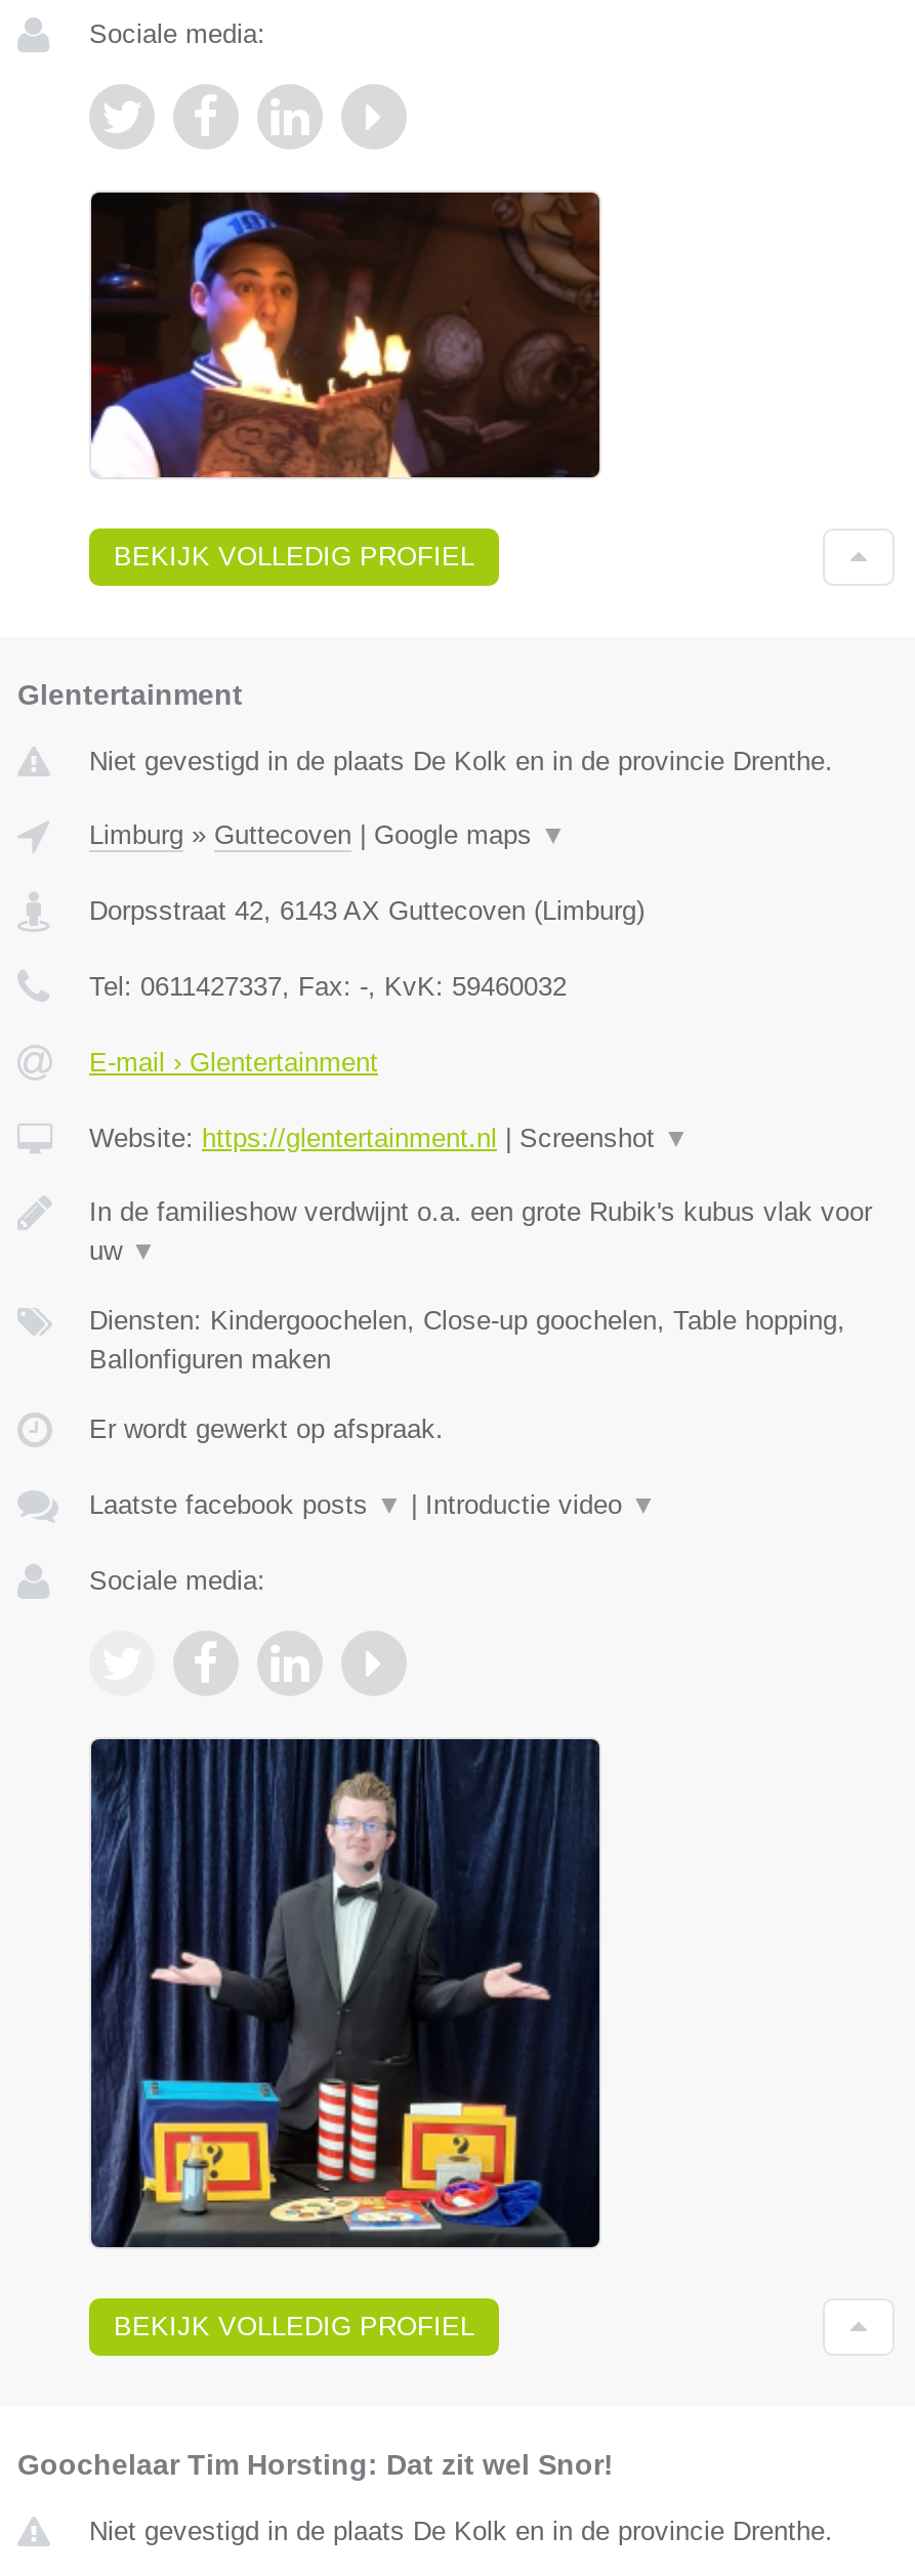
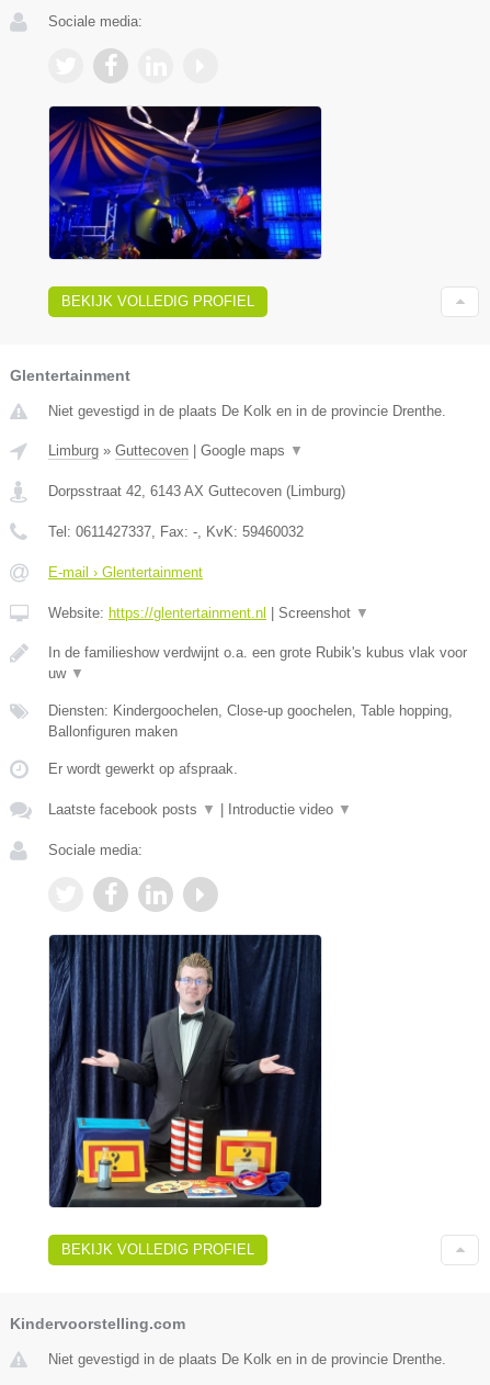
- [image]
+ [image]

- Goochelaar Tim Horsting: Dat zit wel Snor!
+ Kindervoorstelling.com
